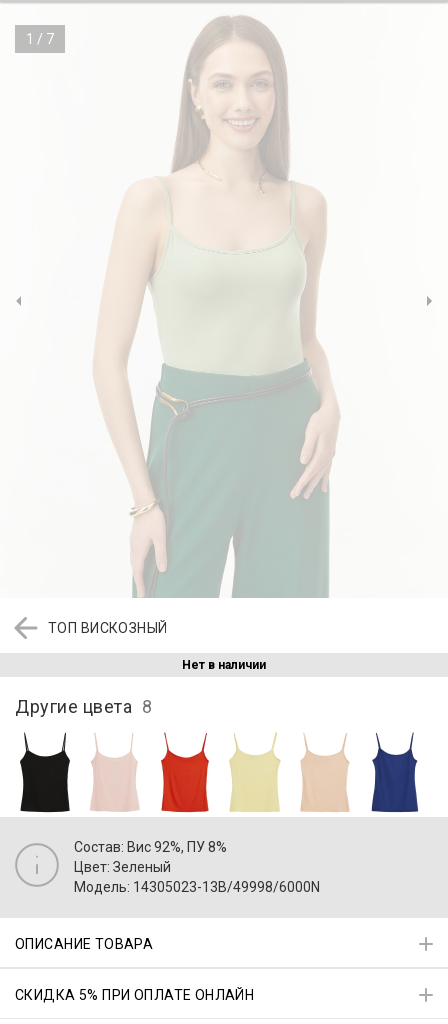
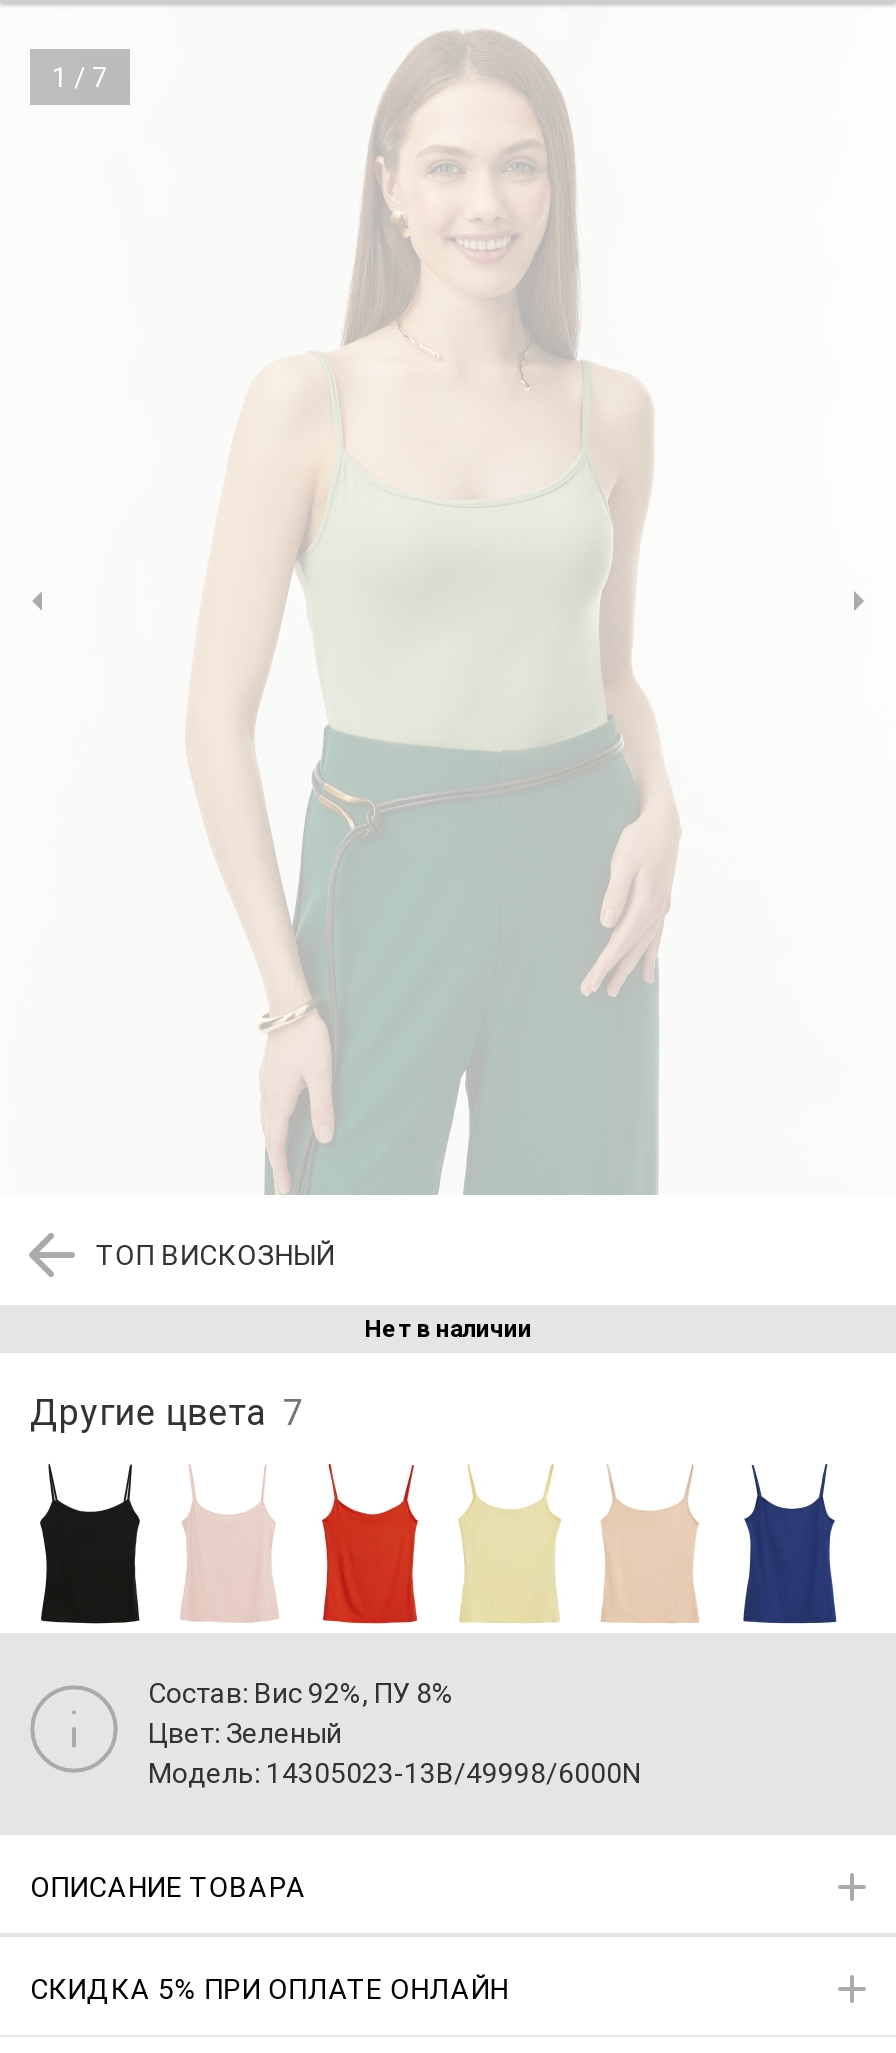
- Другие цвета 8
+ Другие цвета 7
